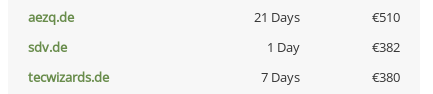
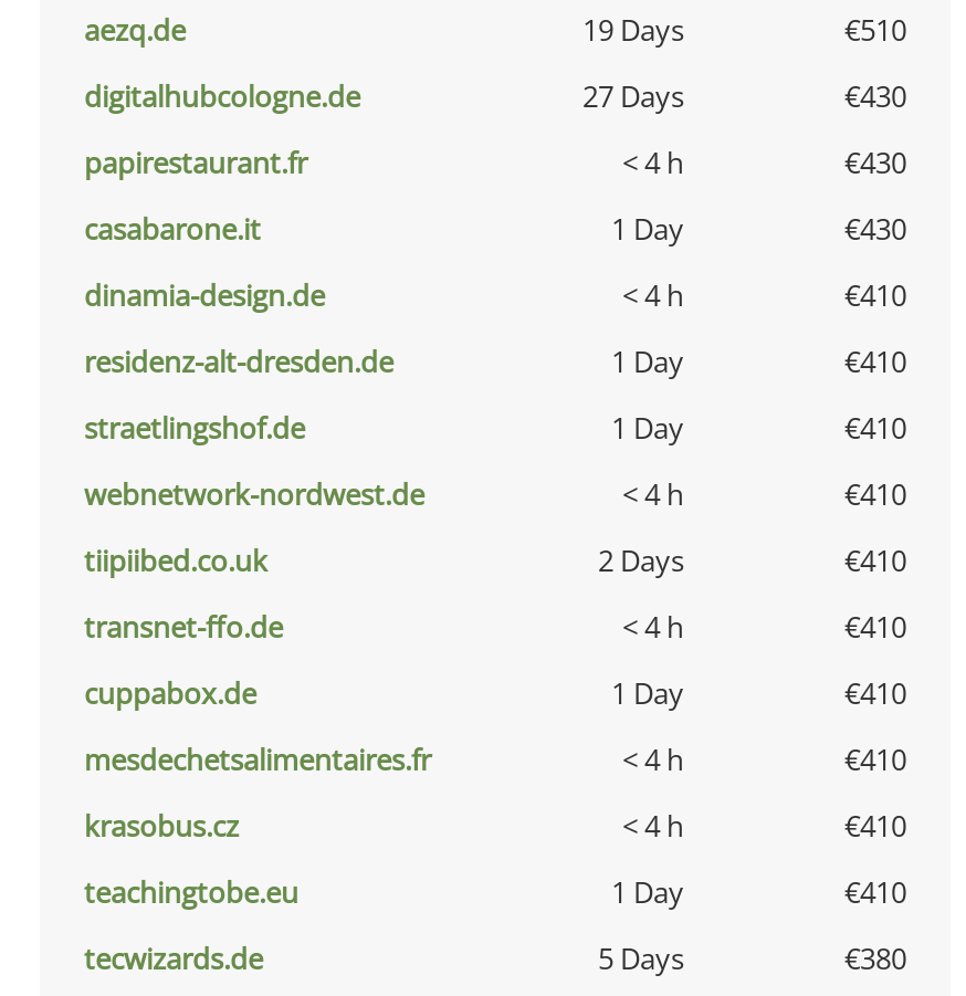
- 21 Days
+ 19 Days

- sdv.de
+ digitalhubcologne.de
+ 27 Days
+ €430
+ papirestaurant.fr
+ < 4 h
+ €430
+ casabarone.it

- €382
+ €430
+ dinamia-design.de
+ < 4 h
+ €410
+ residenz-alt-dresden.de
+ 1 Day
+ €410
+ straetlingshof.de
+ 1 Day
+ €410
+ webnetwork-nordwest.de
+ < 4 h
+ €410
+ tiipiibed.co.uk
+ 2 Days
+ €410
+ transnet-ffo.de
+ < 4 h
+ €410
+ cuppabox.de
+ 1 Day
+ €410
+ mesdechetsalimentaires.fr
+ < 4 h
+ €410
+ krasobus.cz
+ < 4 h
+ €410
+ teachingtobe.eu
+ 1 Day
+ €410

- 7 Days
+ 5 Days
